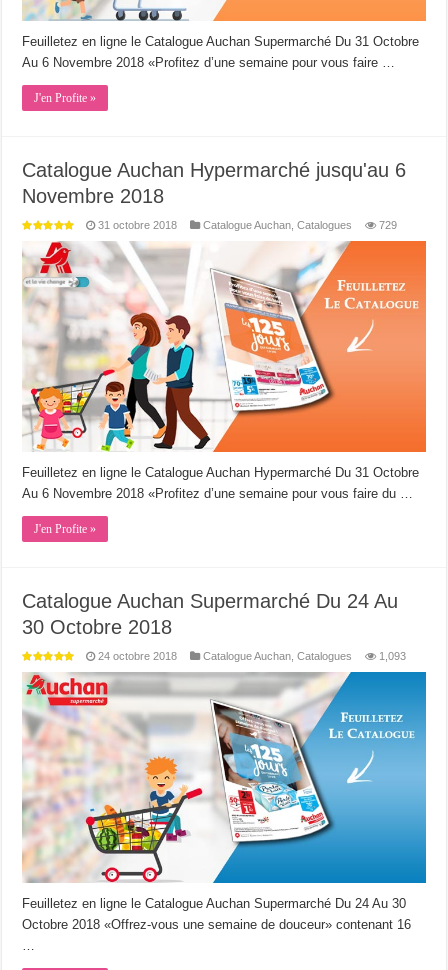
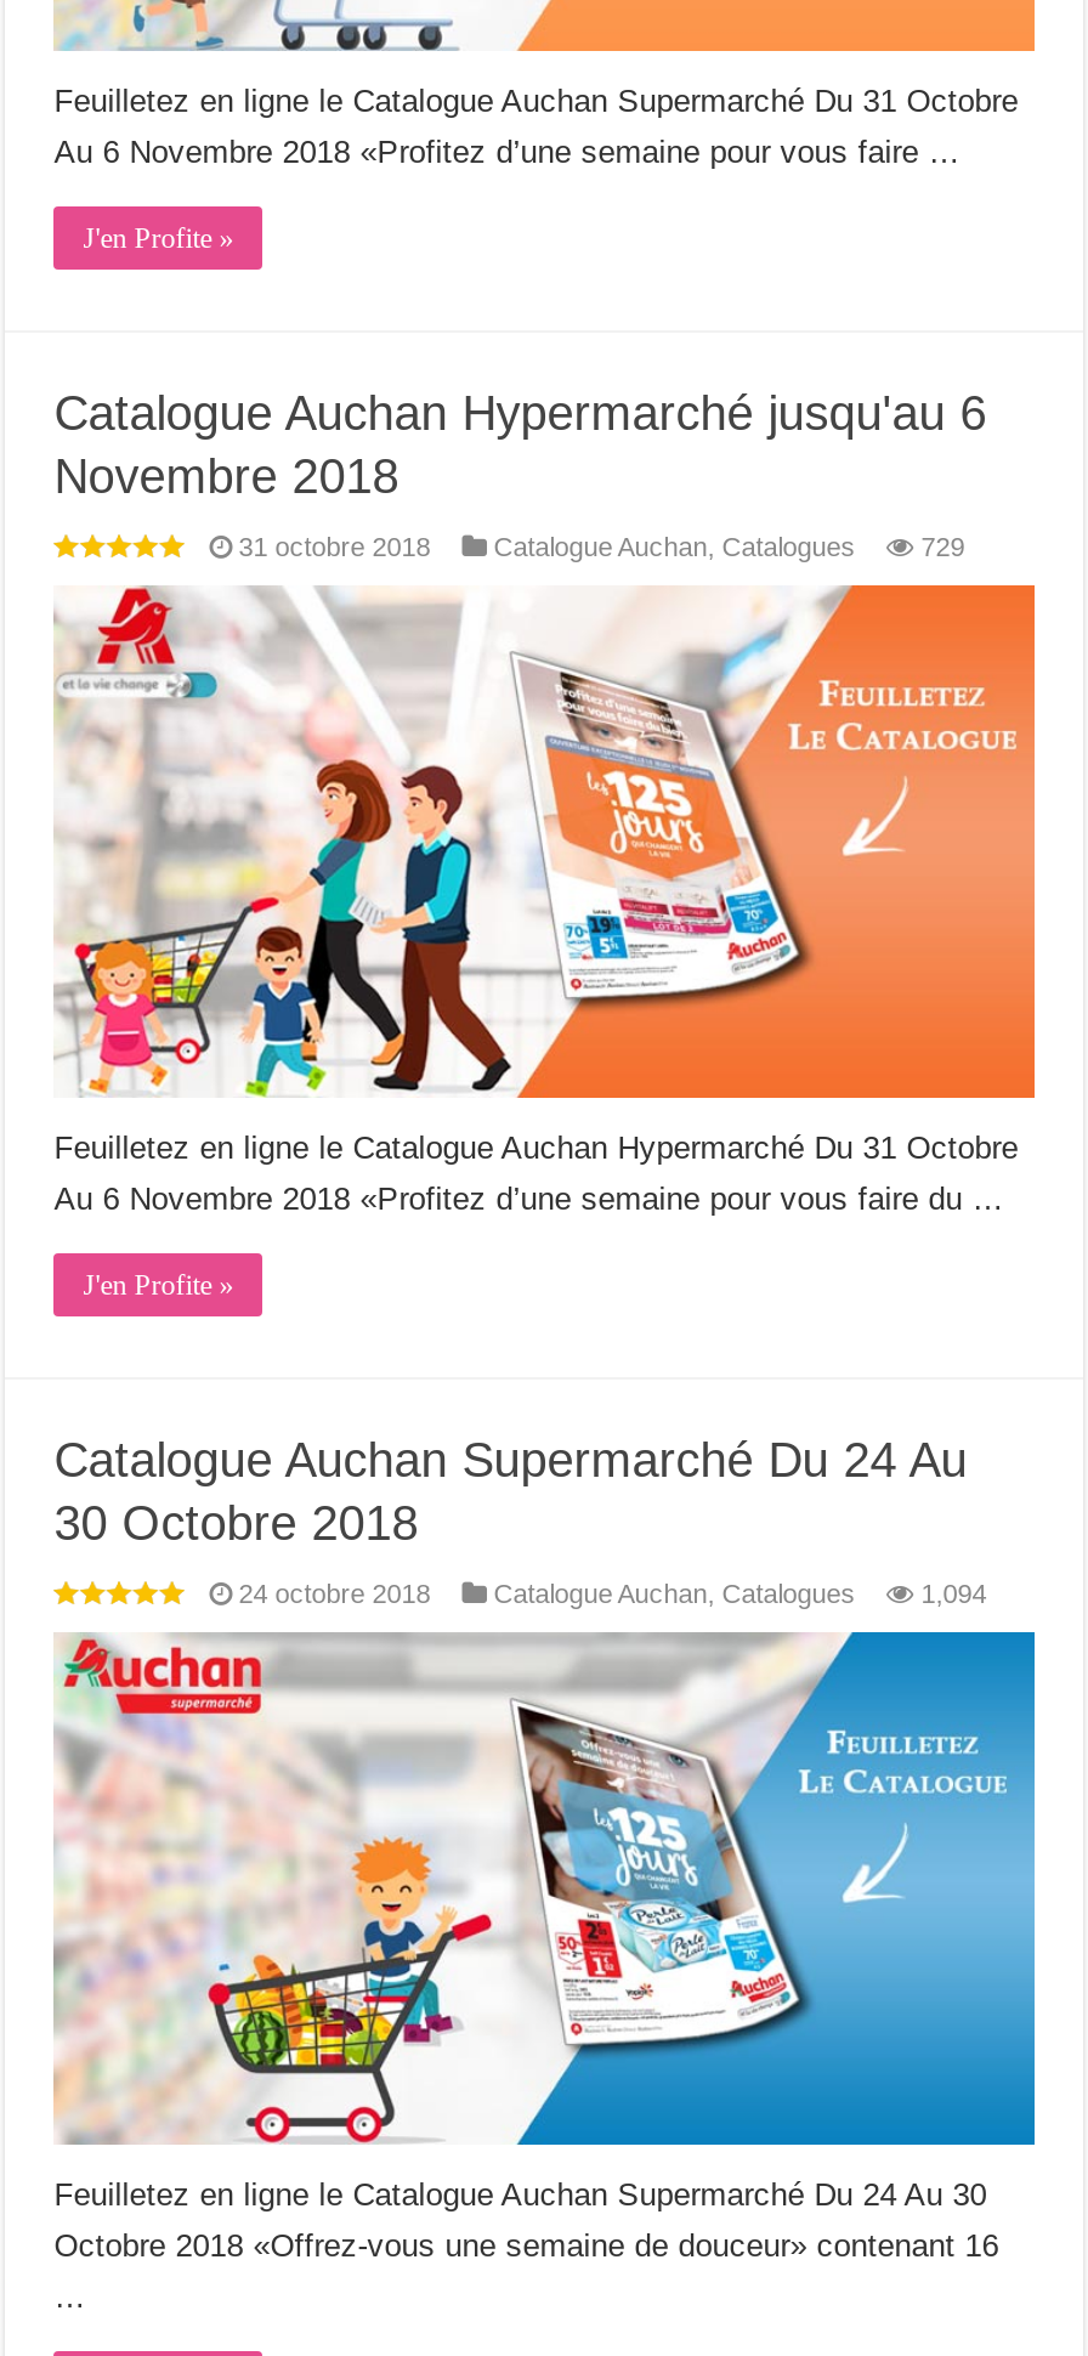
- 1,093
+ 1,094
